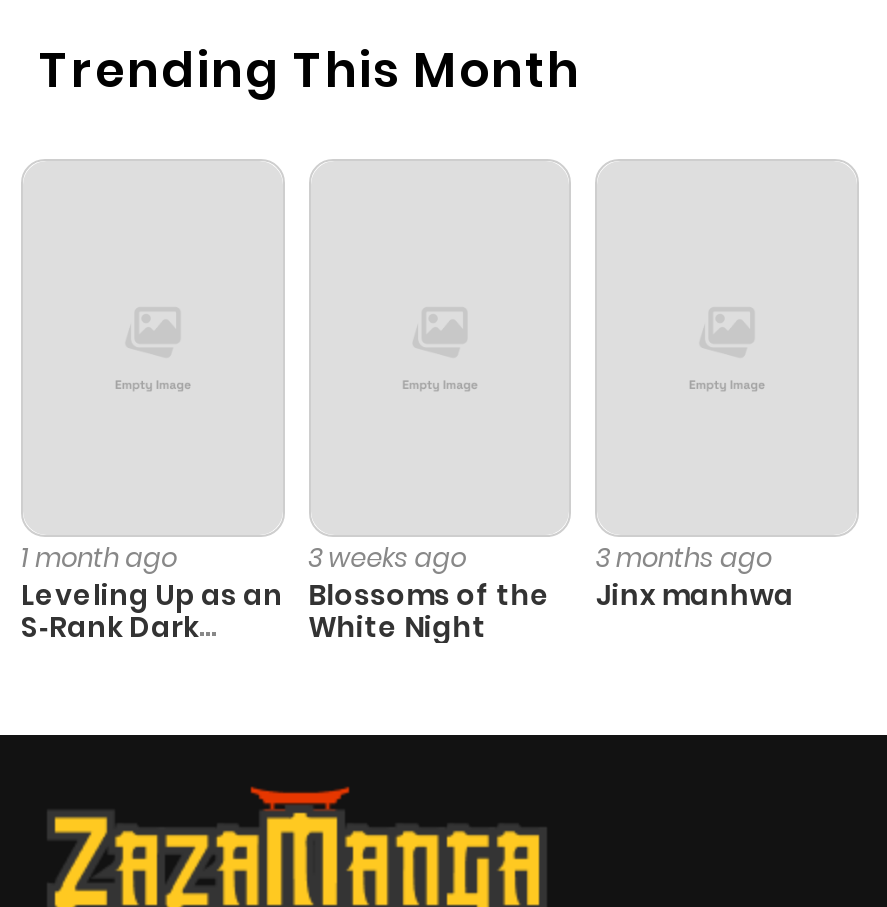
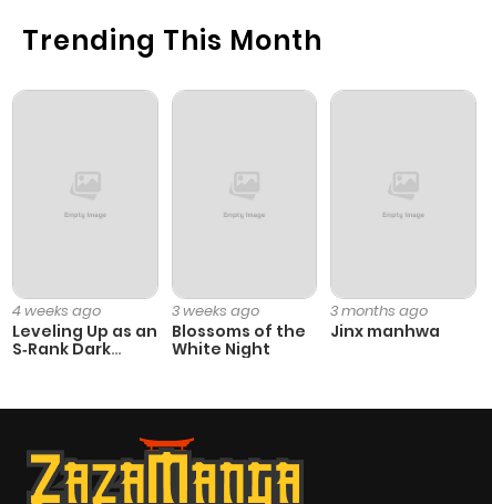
- 1 month ago
+ 4 weeks ago
